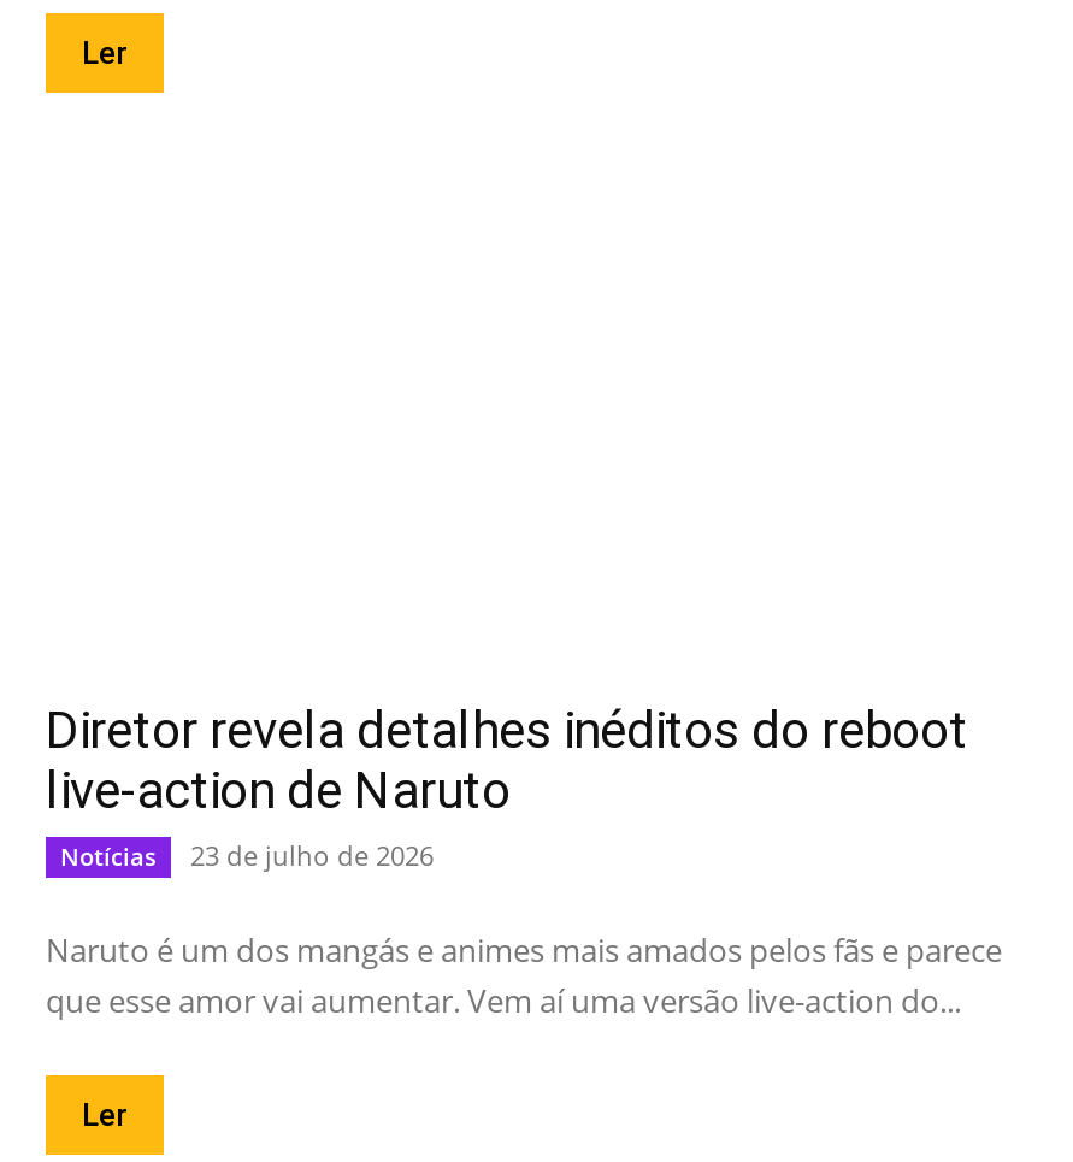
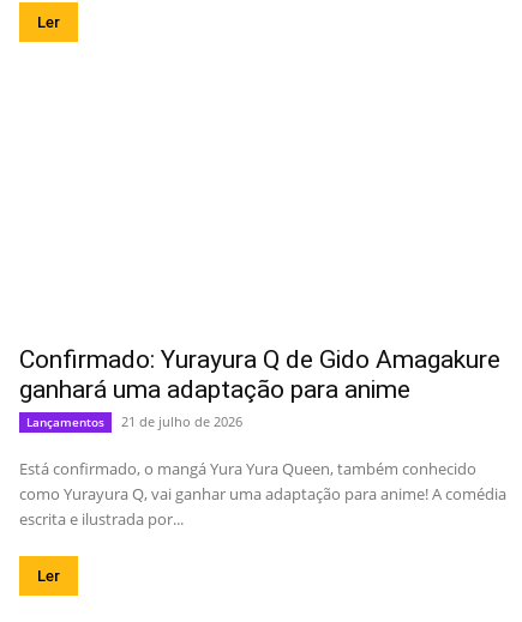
- Diretor revela detalhes inéditos do reboot
- live-action de Naruto
- Notícias
- 23 de julho de 2026
+ Confirmado: Yurayura Q de Gido Amagakure
+ ganhará uma adaptação para anime
+ Lançamentos
+ 21 de julho de 2026

- Naruto é um dos mangás e animes mais amados pelos fãs e parece
- que esse amor vai aumentar. Vem aí uma versão live-action do...
+ Está confirmado, o mangá Yura Yura Queen, também conhecido
+ como Yurayura Q, vai ganhar uma adaptação para anime! A comédia
+ escrita e ilustrada por...
